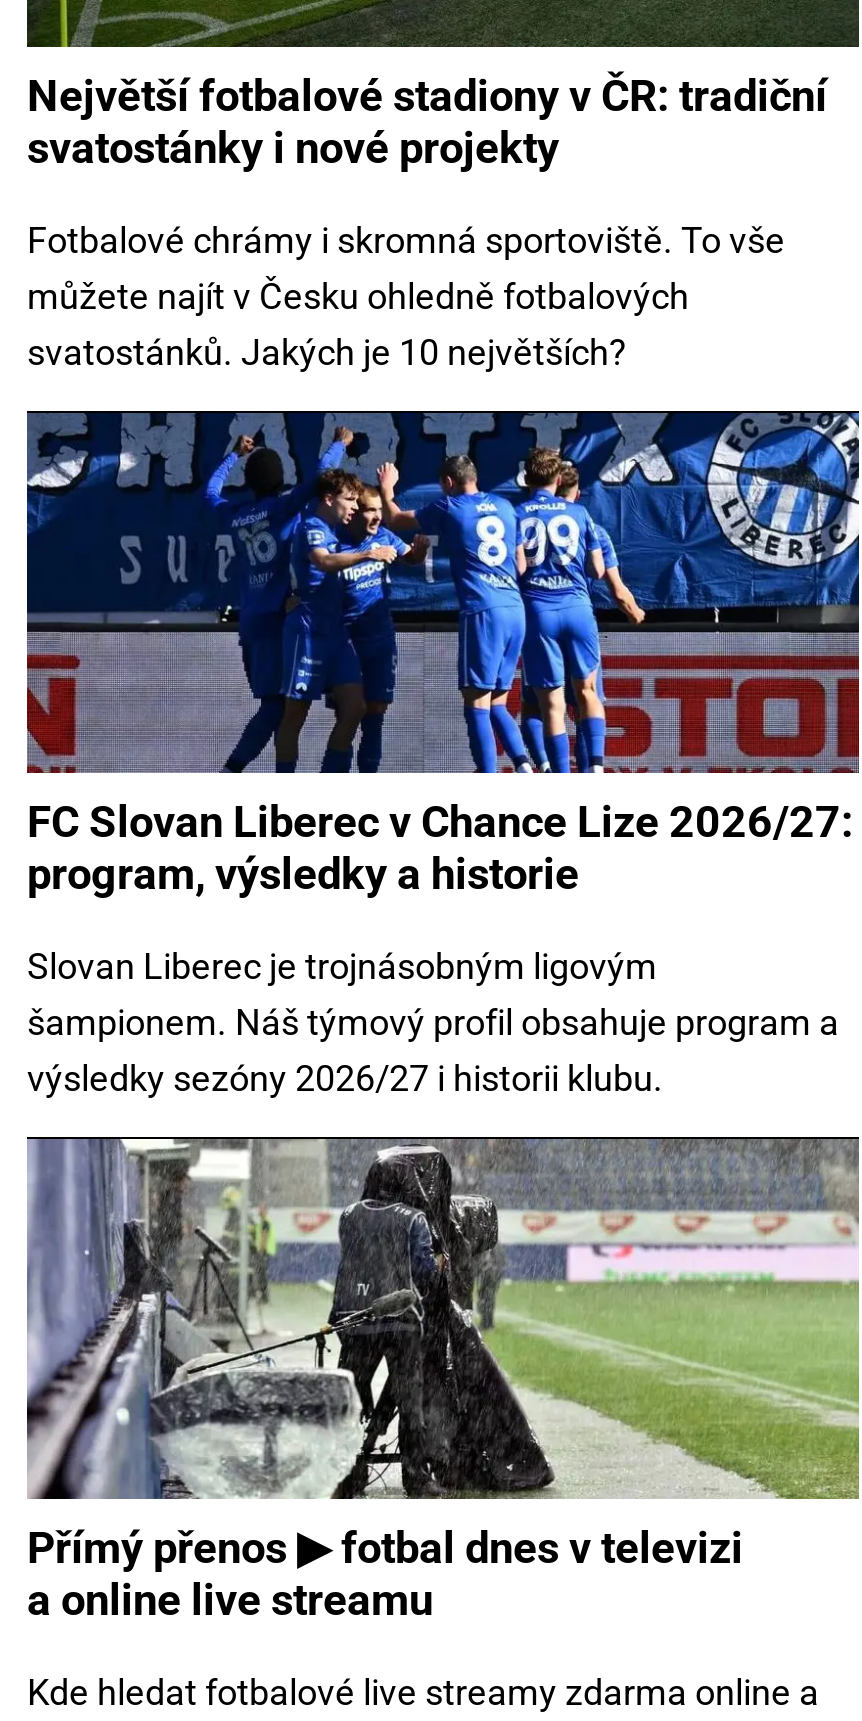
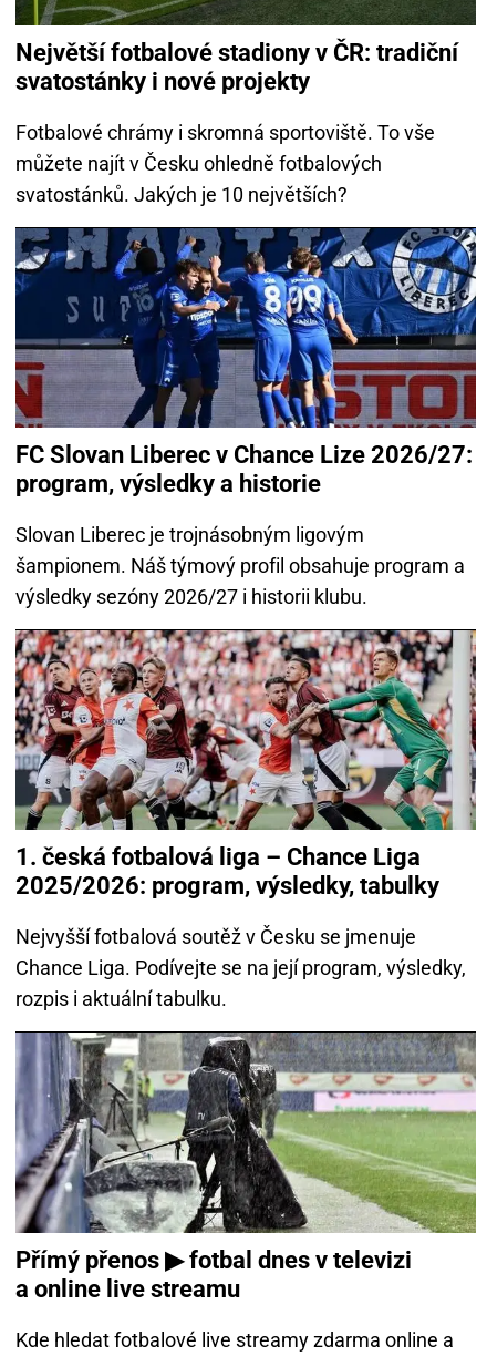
+ [image]
+ 1. česká fotbalová liga – Chance Liga
+ 2025/2026: program, výsledky, tabulky
+ Nejvyšší fotbalová soutěž v Česku se jmenuje
+ Chance Liga. Podívejte se na její program, výsledky,
+ rozpis i aktuální tabulku.
